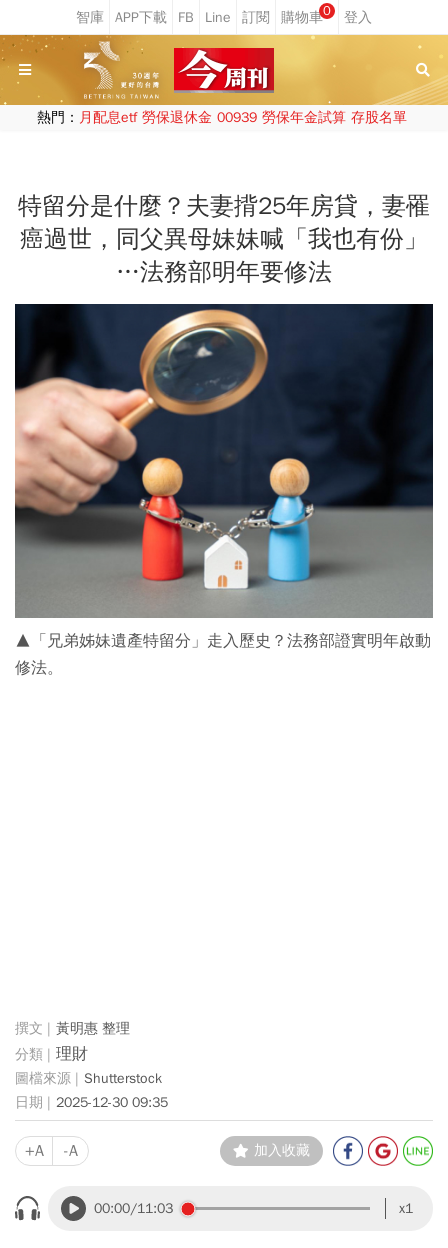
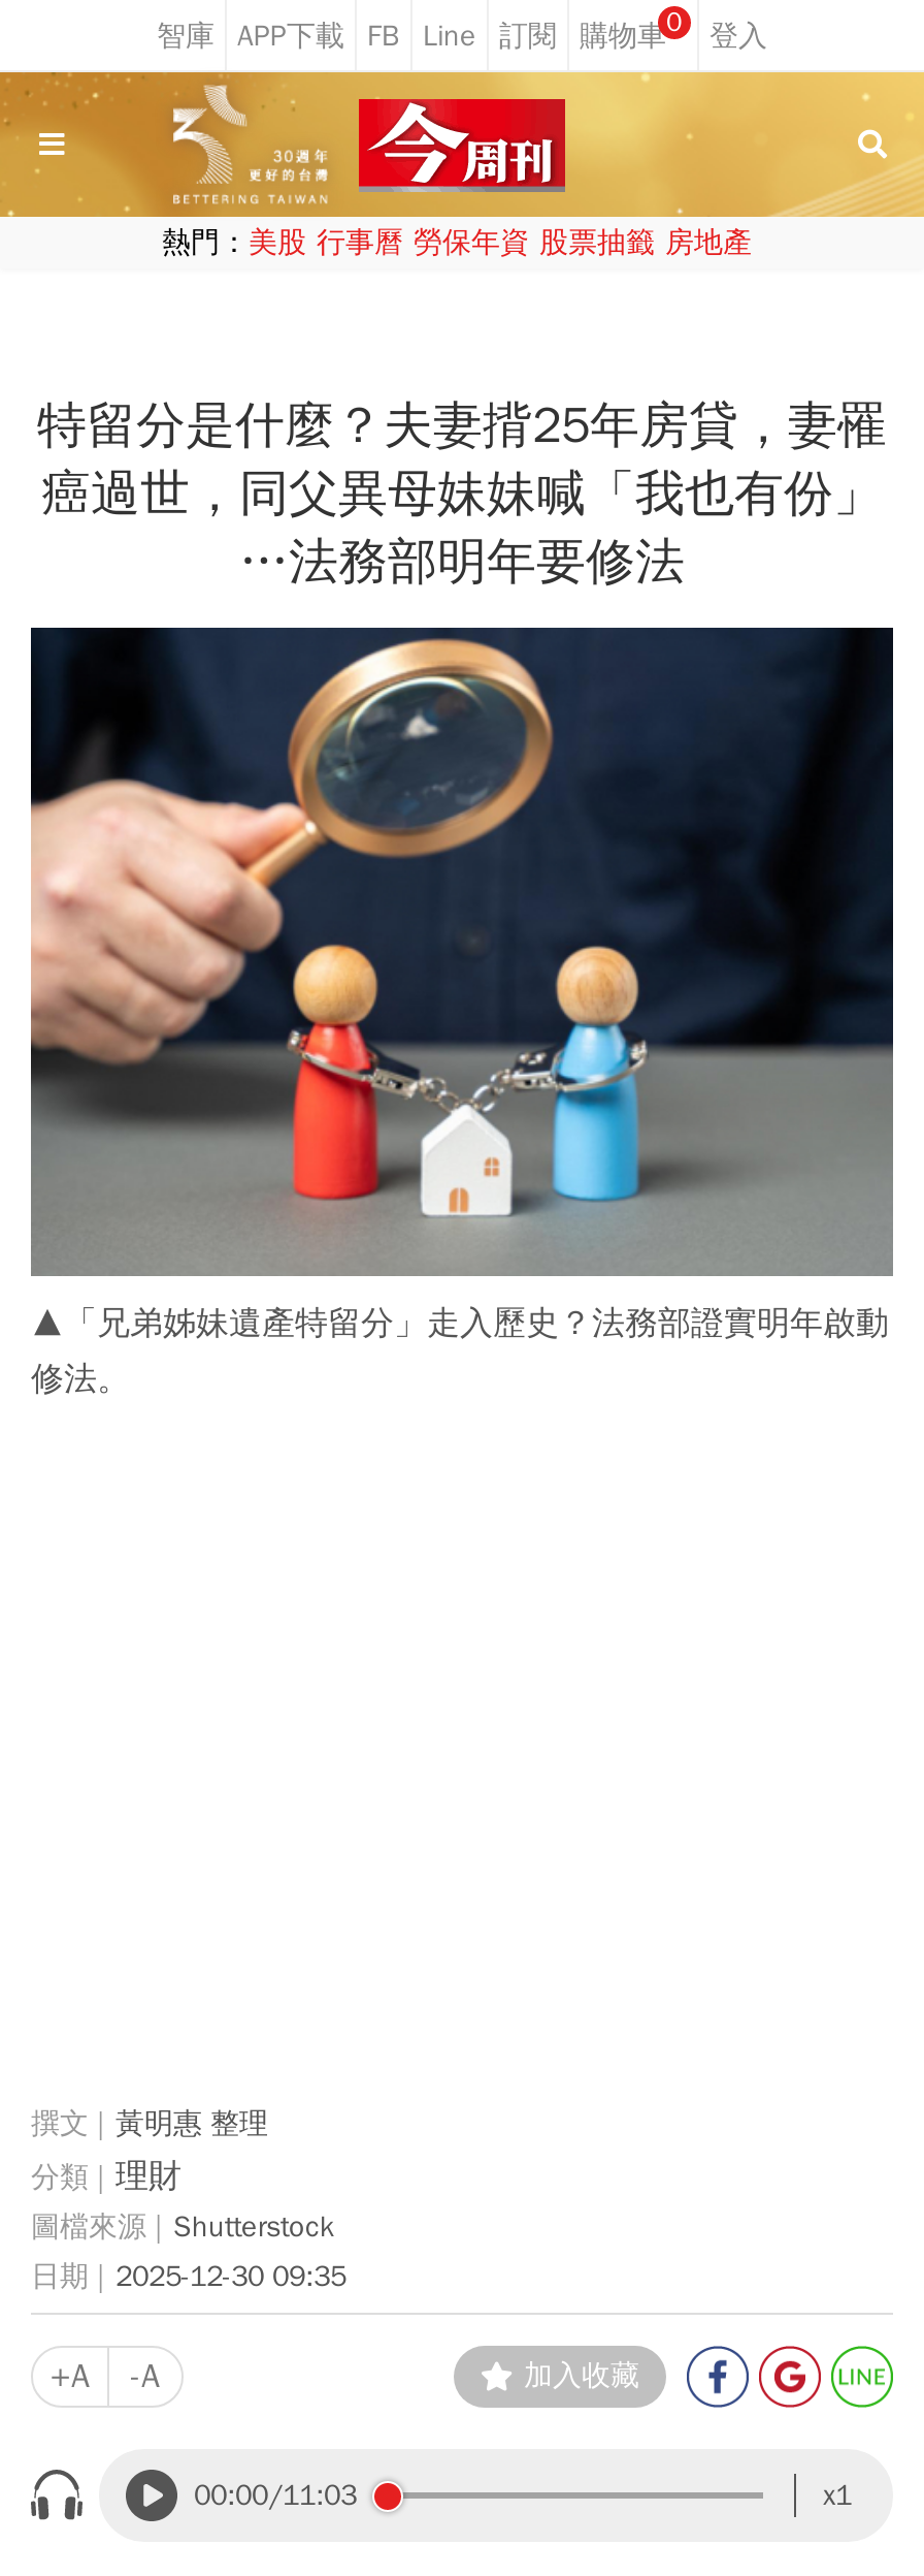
- 熱門：月配息etf 勞保退休金 00939 勞保年金試算 存股名單
+ 熱門：美股 行事曆 勞保年資 股票抽籤 房地產
